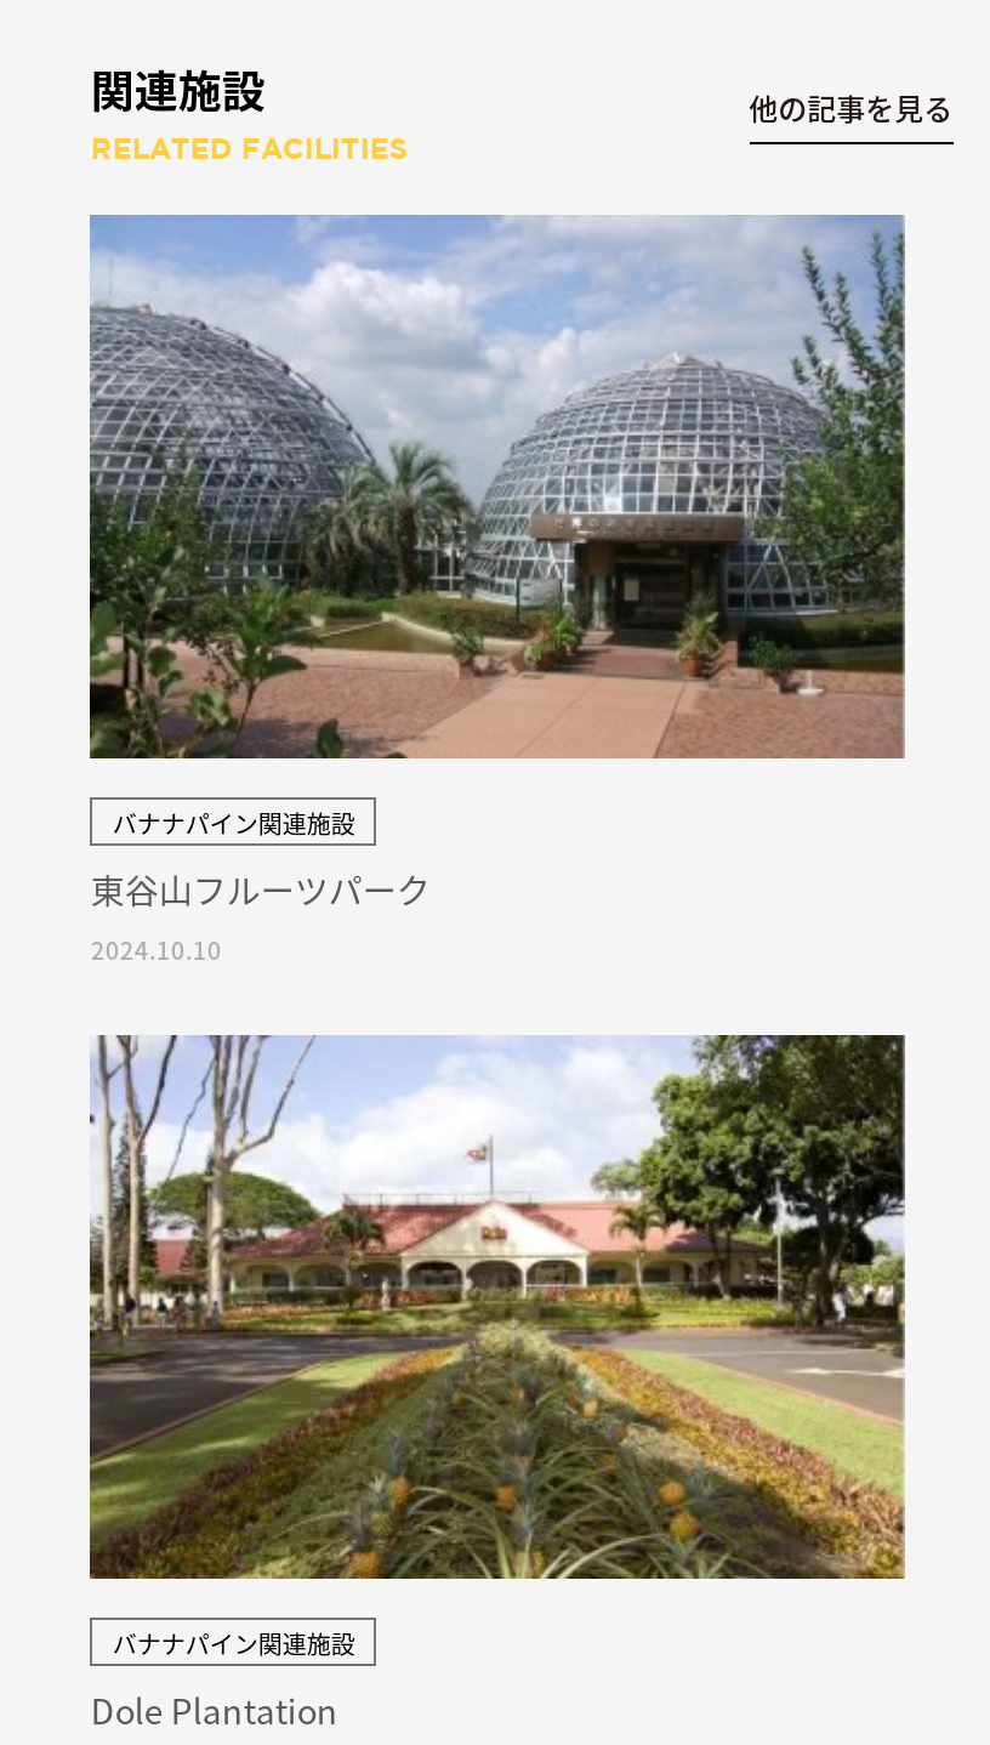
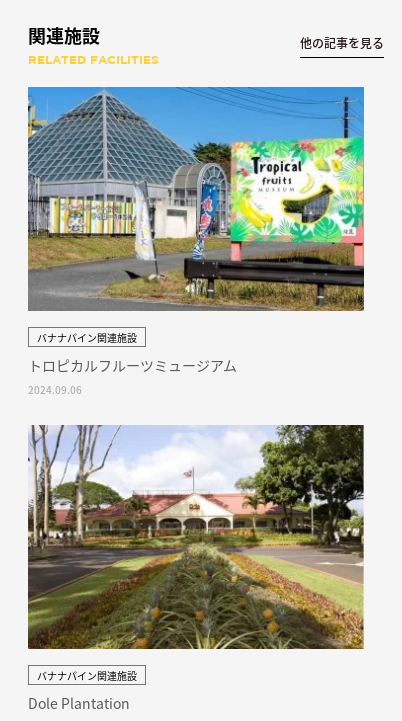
- [image]
+ [image]

- 東谷山フルーツパーク
+ トロピカルフルーツミュージアム

- 2024.10.10
+ 2024.09.06
